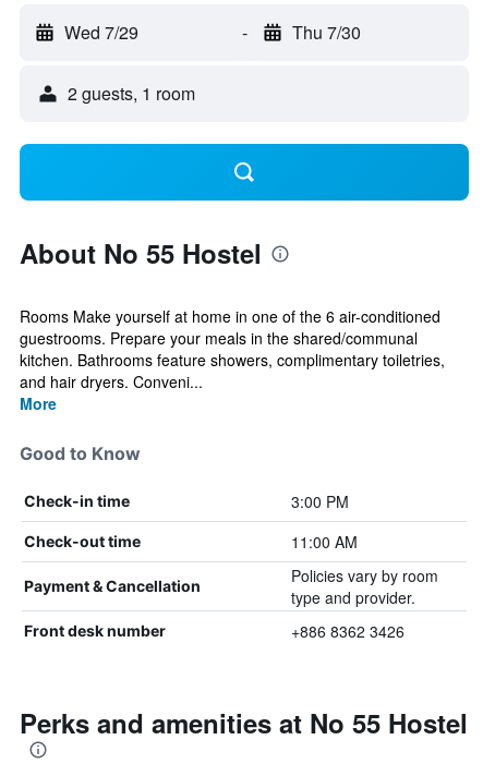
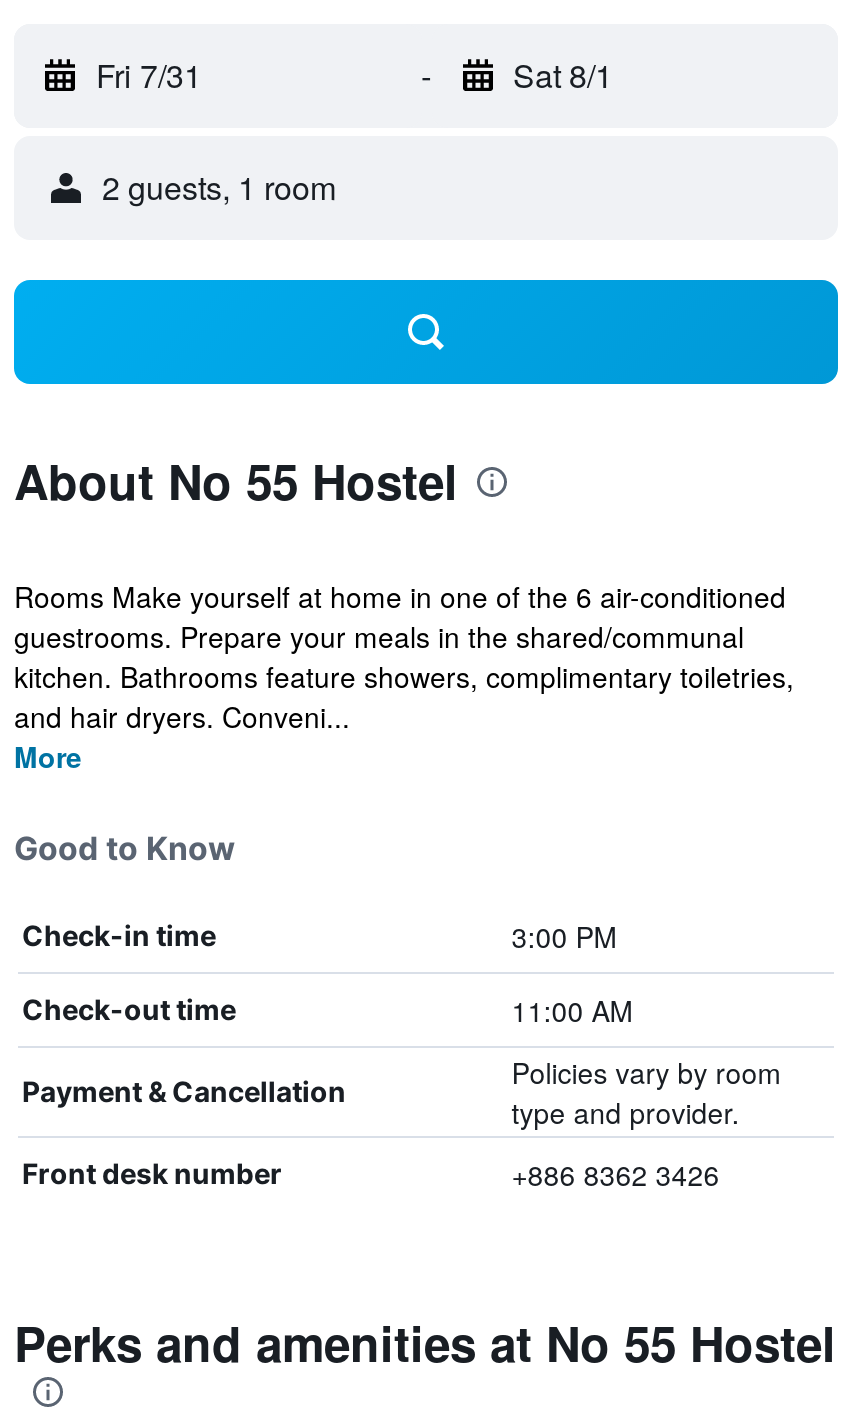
- Wed 7/29
+ Fri 7/31

- Thu 7/30
+ Sat 8/1
